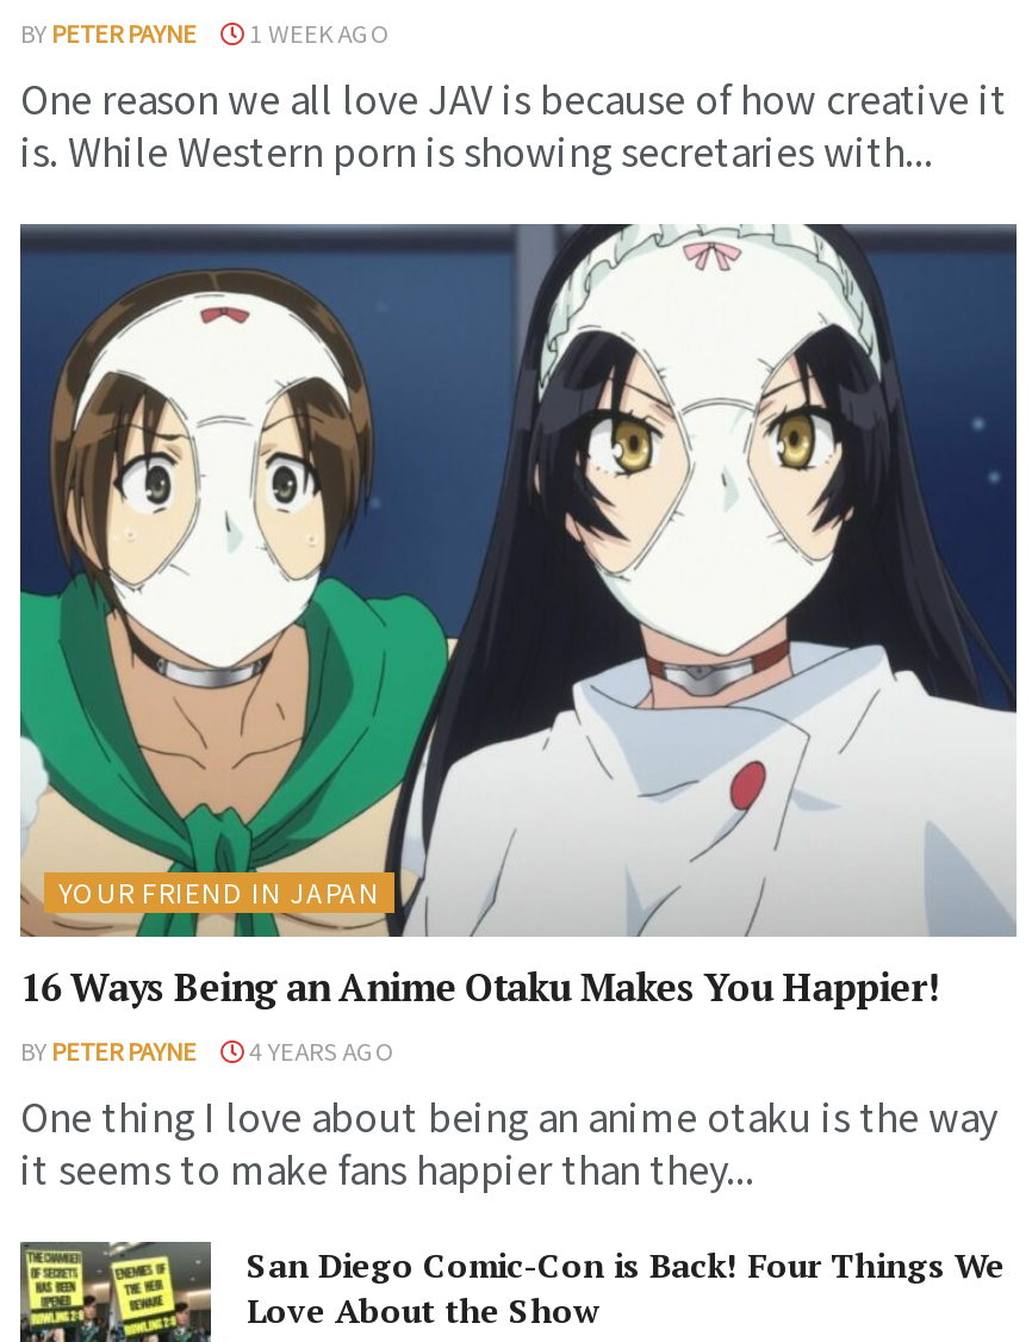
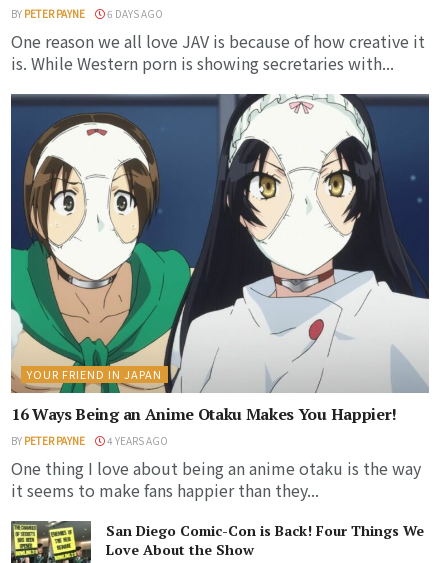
- BY PETER PAYNE 1 WEEK AGO
+ BY PETER PAYNE 6 DAYS AGO
